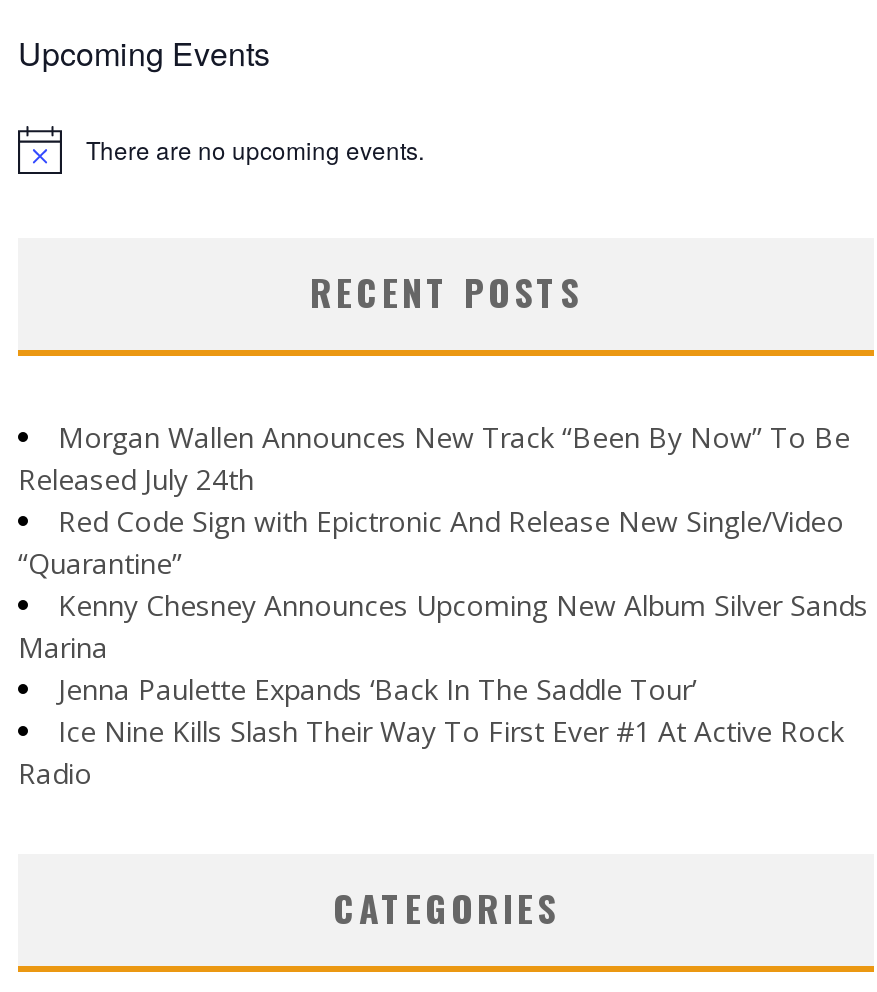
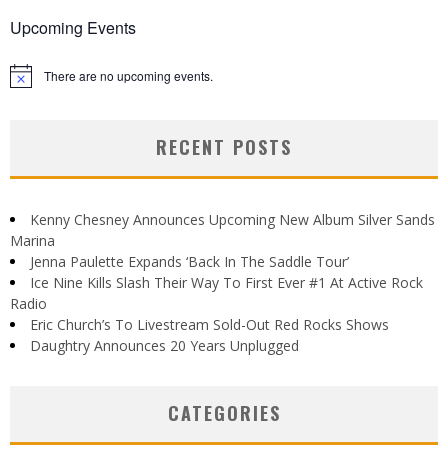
- Morgan Wallen Announces New Track “Been By Now” To Be
- Released July 24th
- Red Code Sign with Epictronic And Release New Single/Video
- “Quarantine”

moved up: Kenny Chesney Announces Upcoming New Album Silver Sands | Marina | Jenna Paulette Expands ‘Back In The Saddle Tour’ | Ice Nine Kills Slash Their Way To First Ever #1 At Active Rock | Radio

+ Eric Church’s To Livestream Sold-Out Red Rocks Shows
+ Daughtry Announces 20 Years Unplugged
